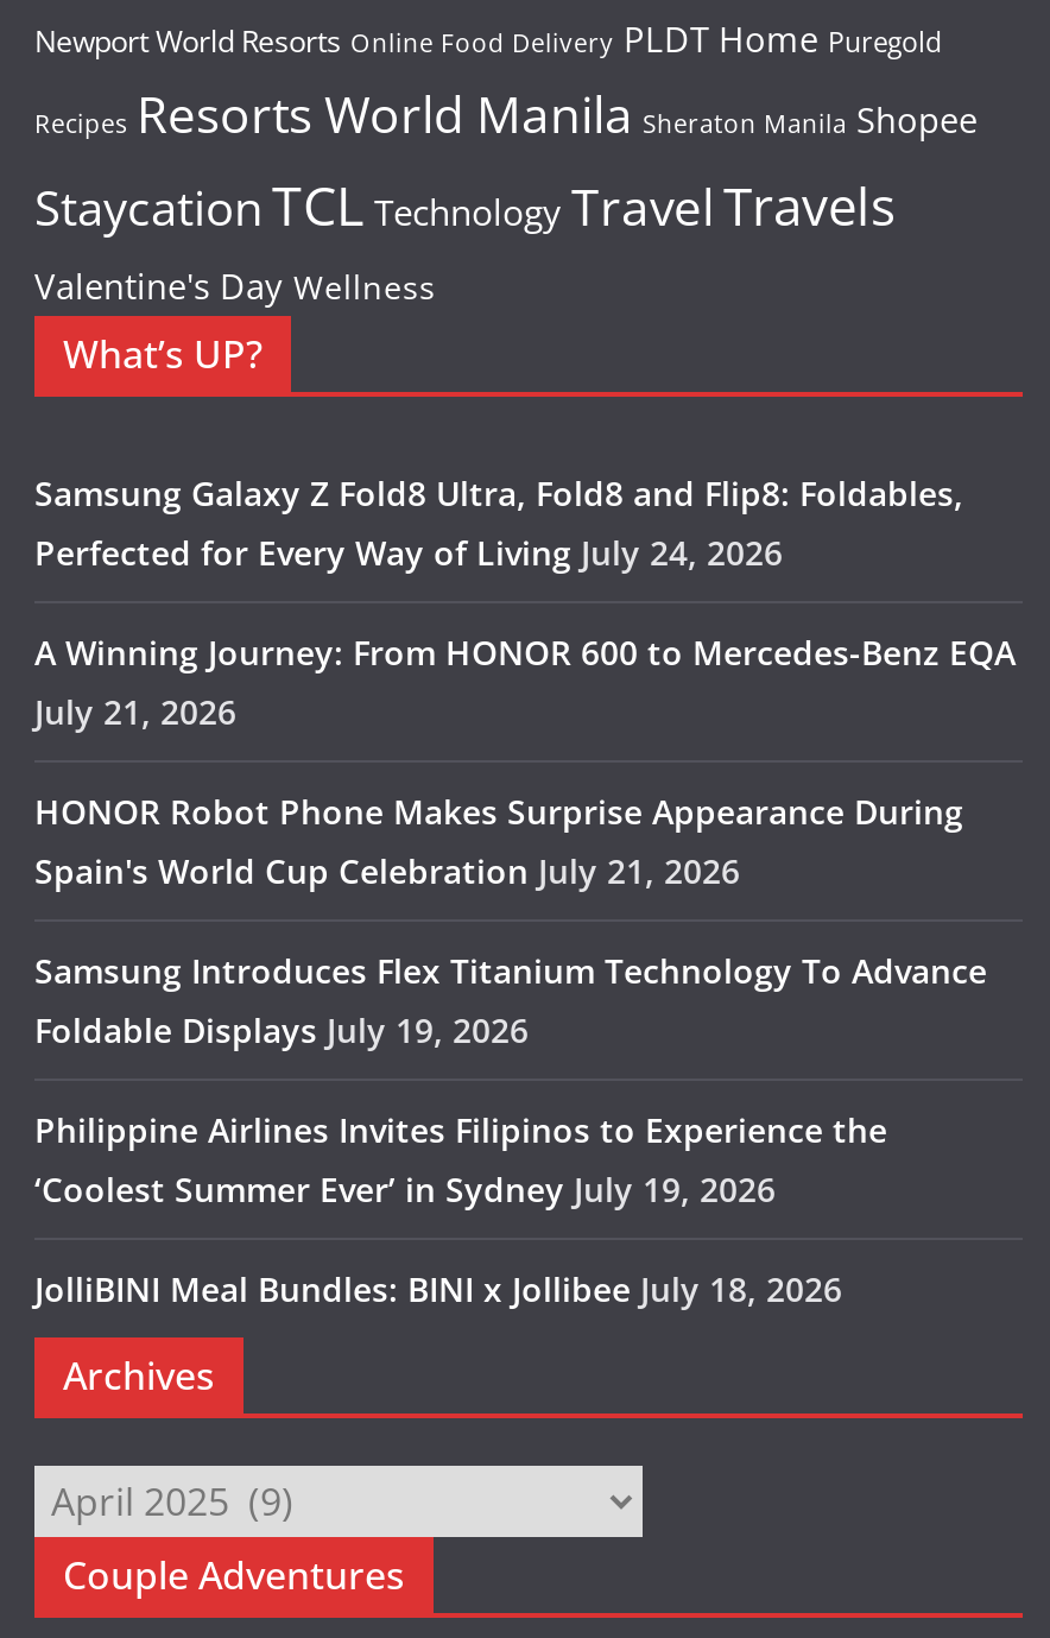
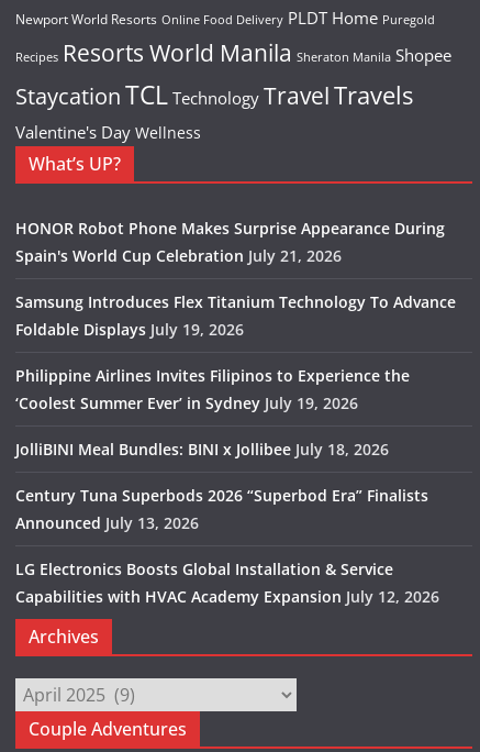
- Samsung Galaxy Z Fold8 Ultra, Fold8 and Flip8: Foldables,
- Perfected for Every Way of Living July 24, 2026
- A Winning Journey: From HONOR 600 to Mercedes-Benz EQA
- July 21, 2026

moved up: HONOR Robot Phone Makes Surprise Appearance During | Spain's World Cup Celebration July 21, 2026 | Samsung Introduces Flex Titanium Technology To Advance | Foldable Displays July 19, 2026 | Philippine Airlines Invites Filipinos to Experience the | ‘Coolest Summer Ever’ in Sydney July 19, 2026 | JolliBINI Meal Bundles: BINI x Jollibee July 18, 2026

+ Century Tuna Superbods 2026 “Superbod Era” Finalists
+ Announced July 13, 2026
+ LG Electronics Boosts Global Installation & Service
+ Capabilities with HVAC Academy Expansion July 12, 2026
